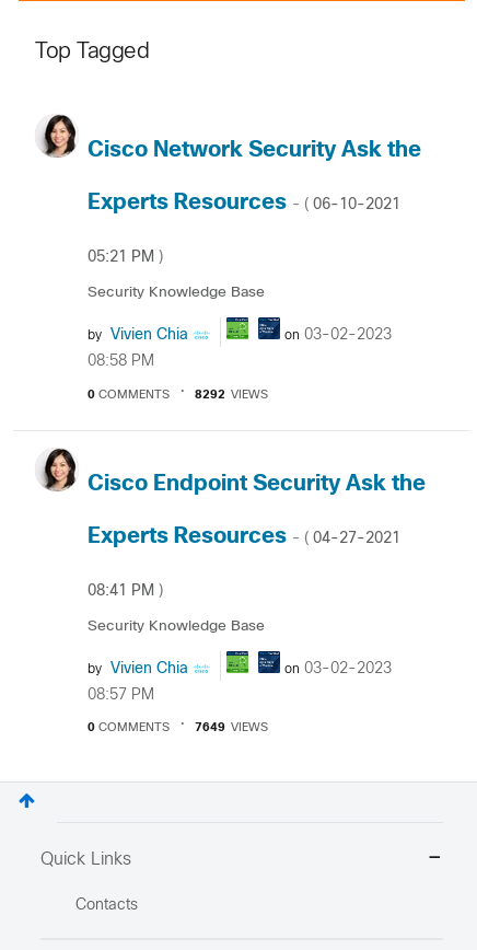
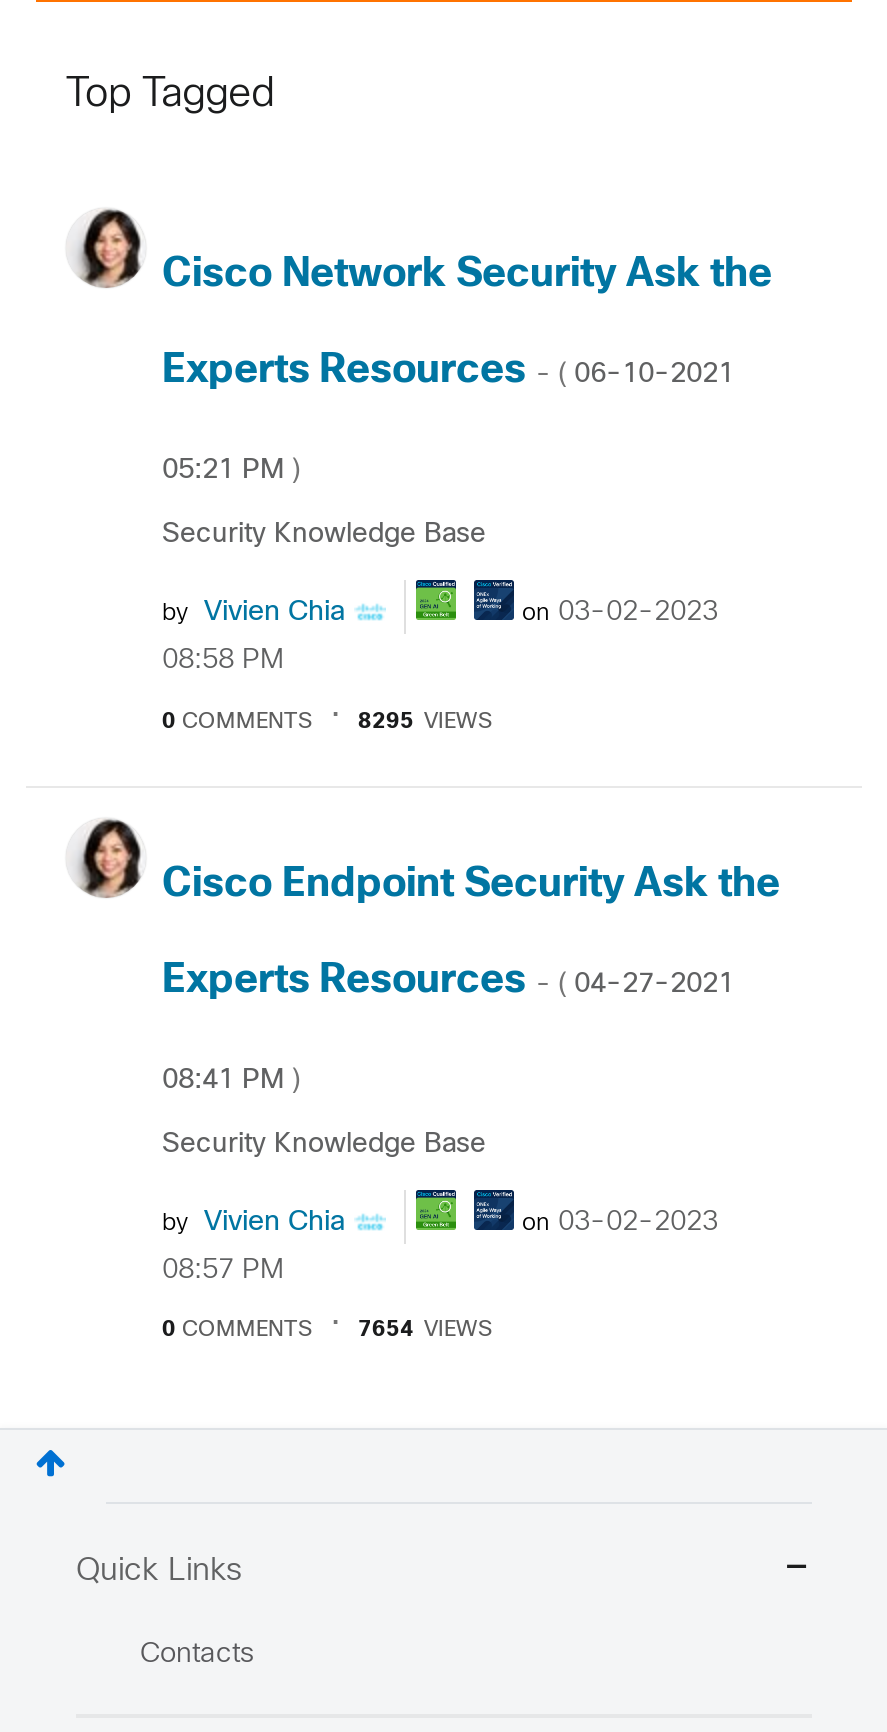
- 8292 VIEWS
+ 8295 VIEWS

- 7649 VIEWS
+ 7654 VIEWS
